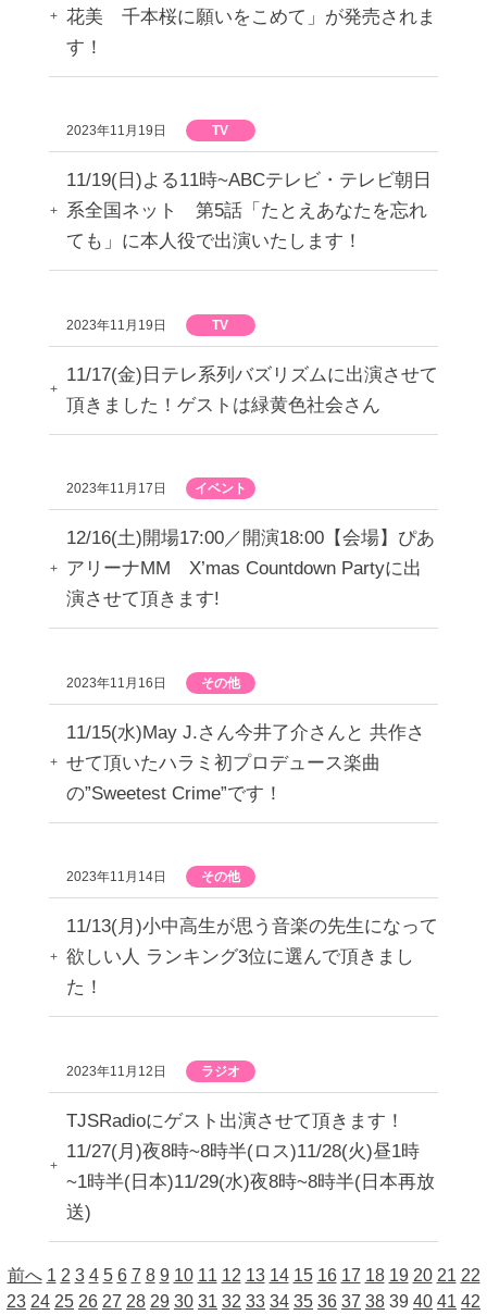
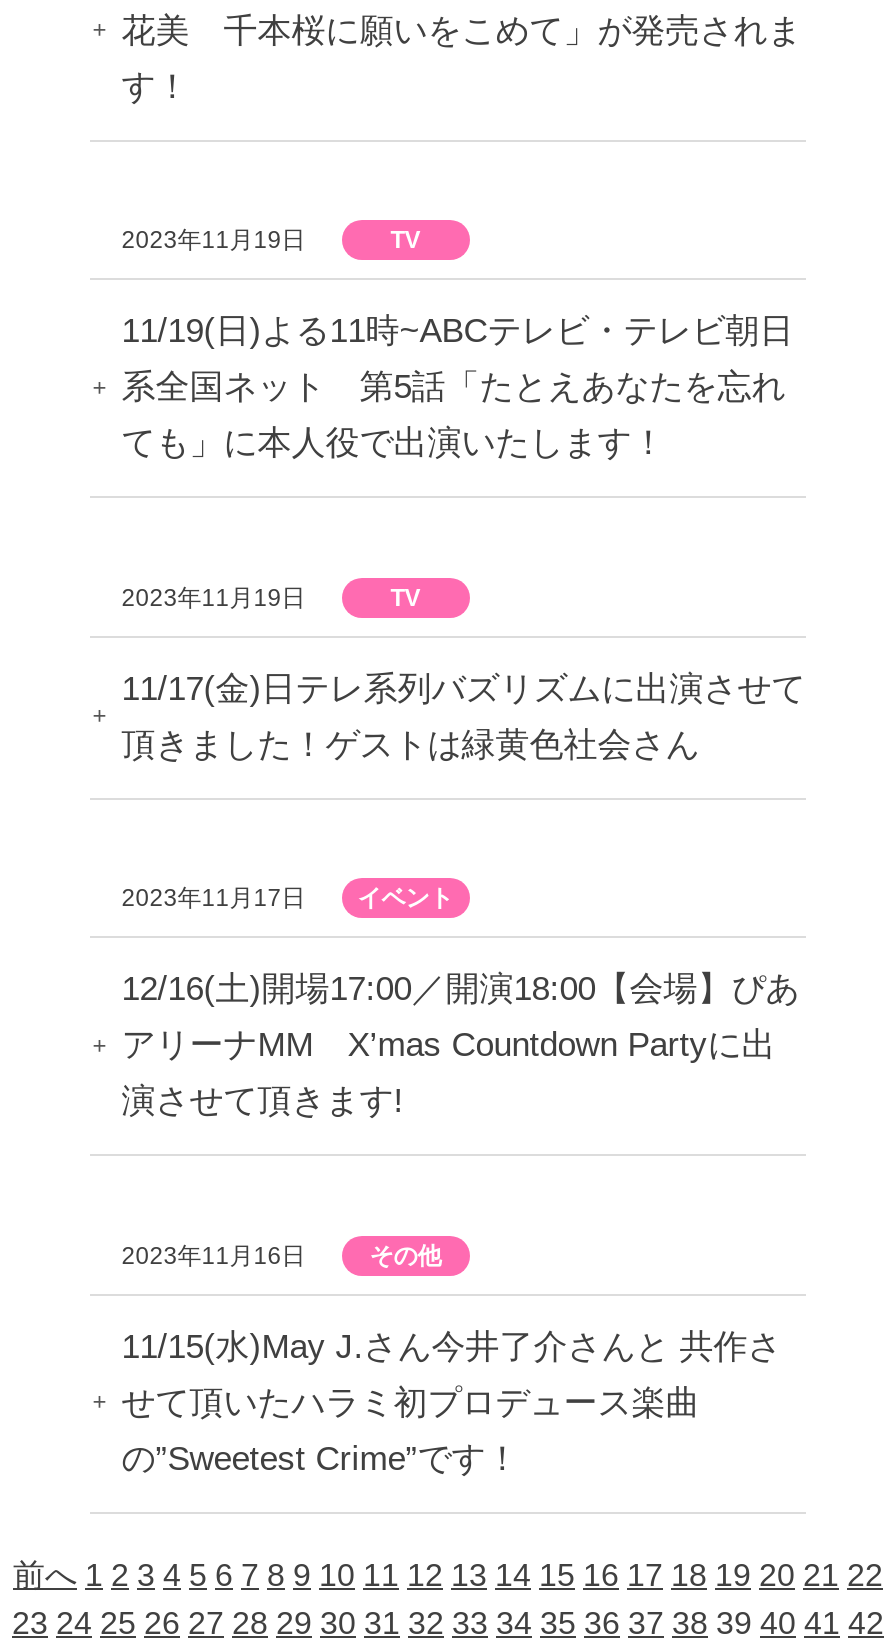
- 2023年11月14日
- その他
- 11/13(月)小中高生が思う音楽の先生になって
- 欲しい人 ランキング3位に選んで頂きまし
- た！

- 2023年11月12日
- ラジオ
- TJSRadioにゲスト出演させて頂きます！
- 11/27(月)夜8時~8時半(ロス)11/28(火)昼1時
- ~1時半(日本)11/29(水)夜8時~8時半(日本再放
- 送)
